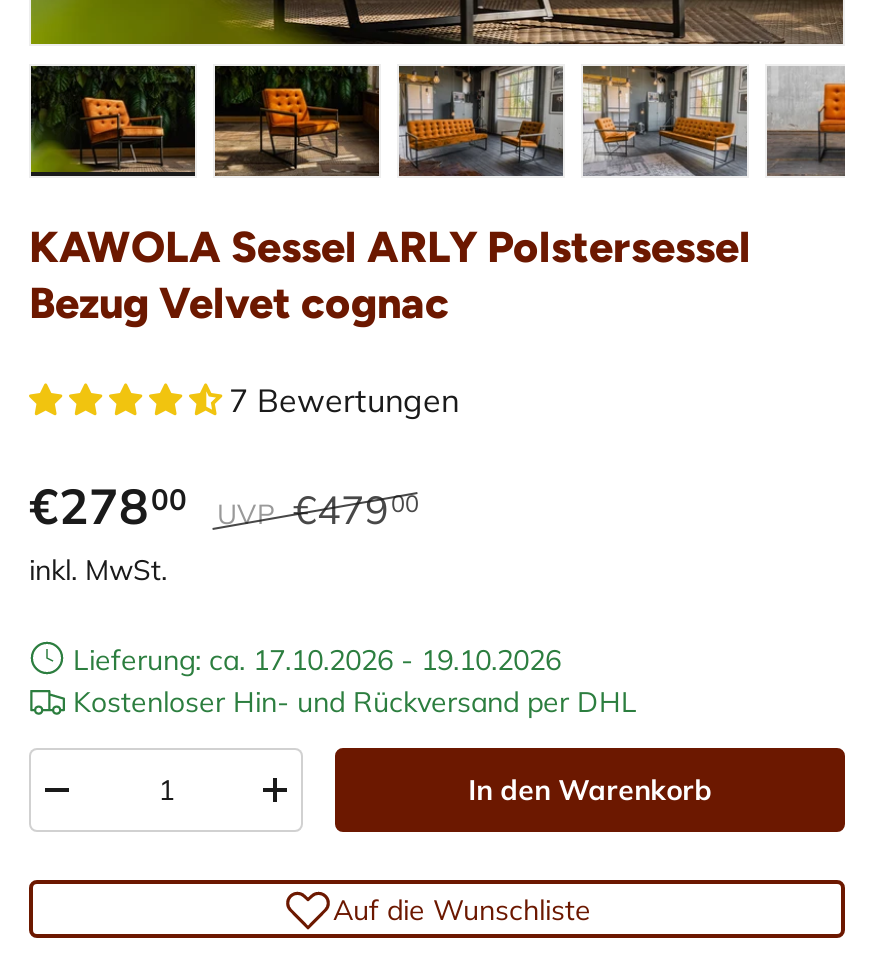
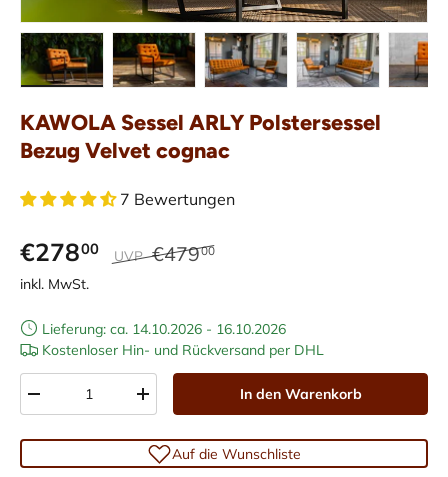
- Lieferung: ca. 17.10.2026 - 19.10.2026
+ Lieferung: ca. 14.10.2026 - 16.10.2026
